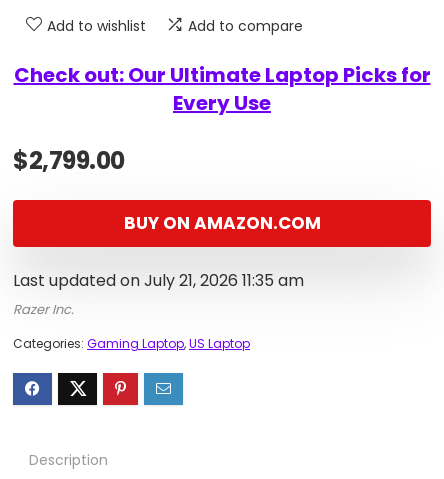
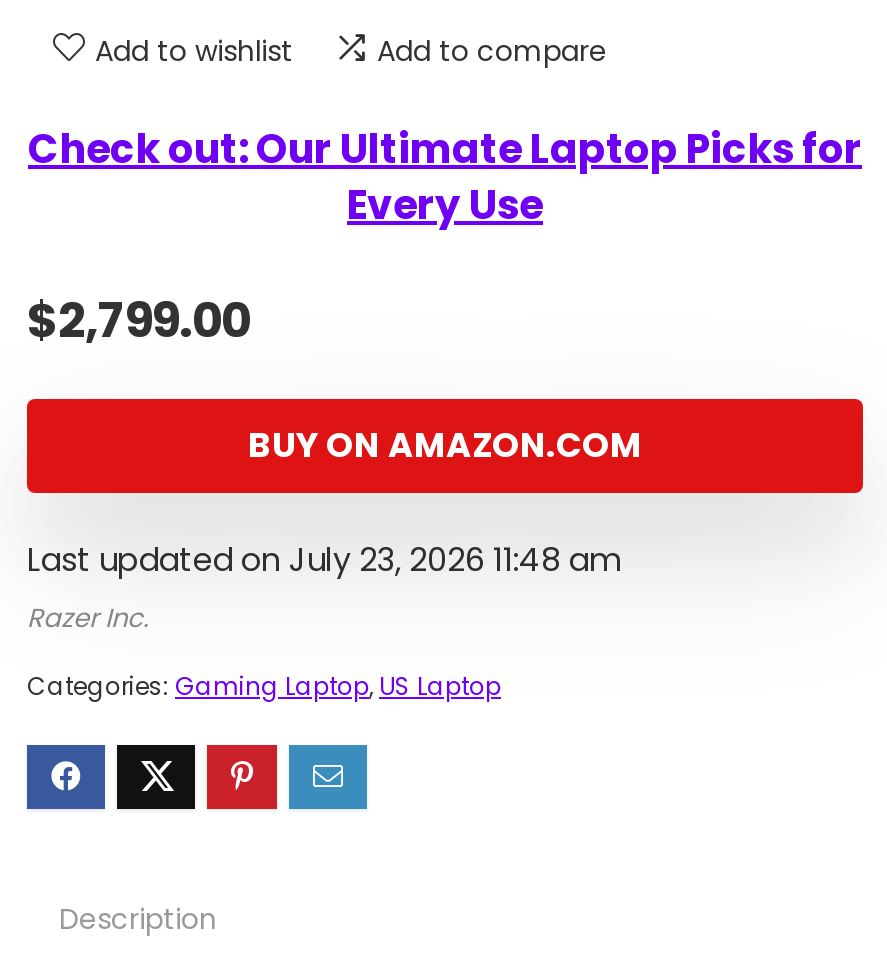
- Last updated on July 21, 2026 11:35 am
+ Last updated on July 23, 2026 11:48 am
